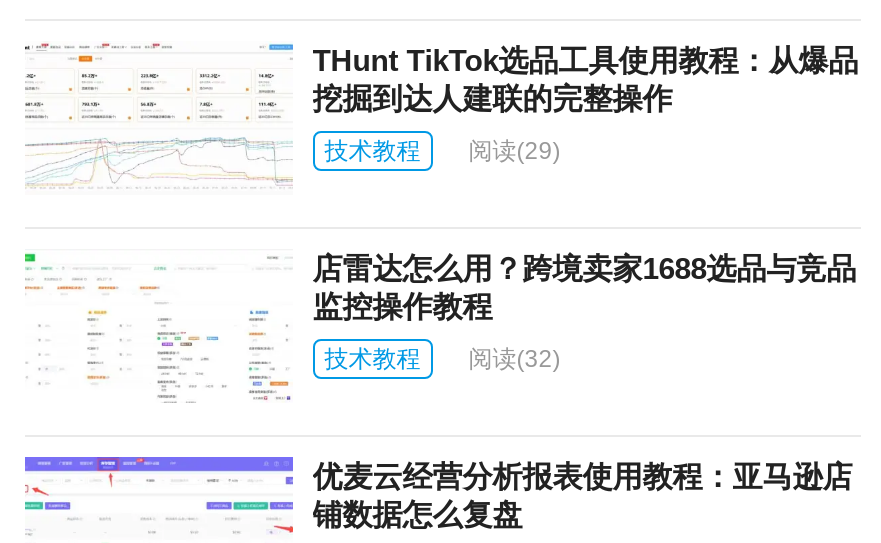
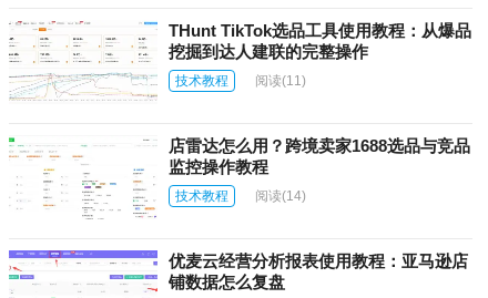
- 技术教程 阅读(29)
+ 技术教程 阅读(11)

- 技术教程 阅读(32)
+ 技术教程 阅读(14)
